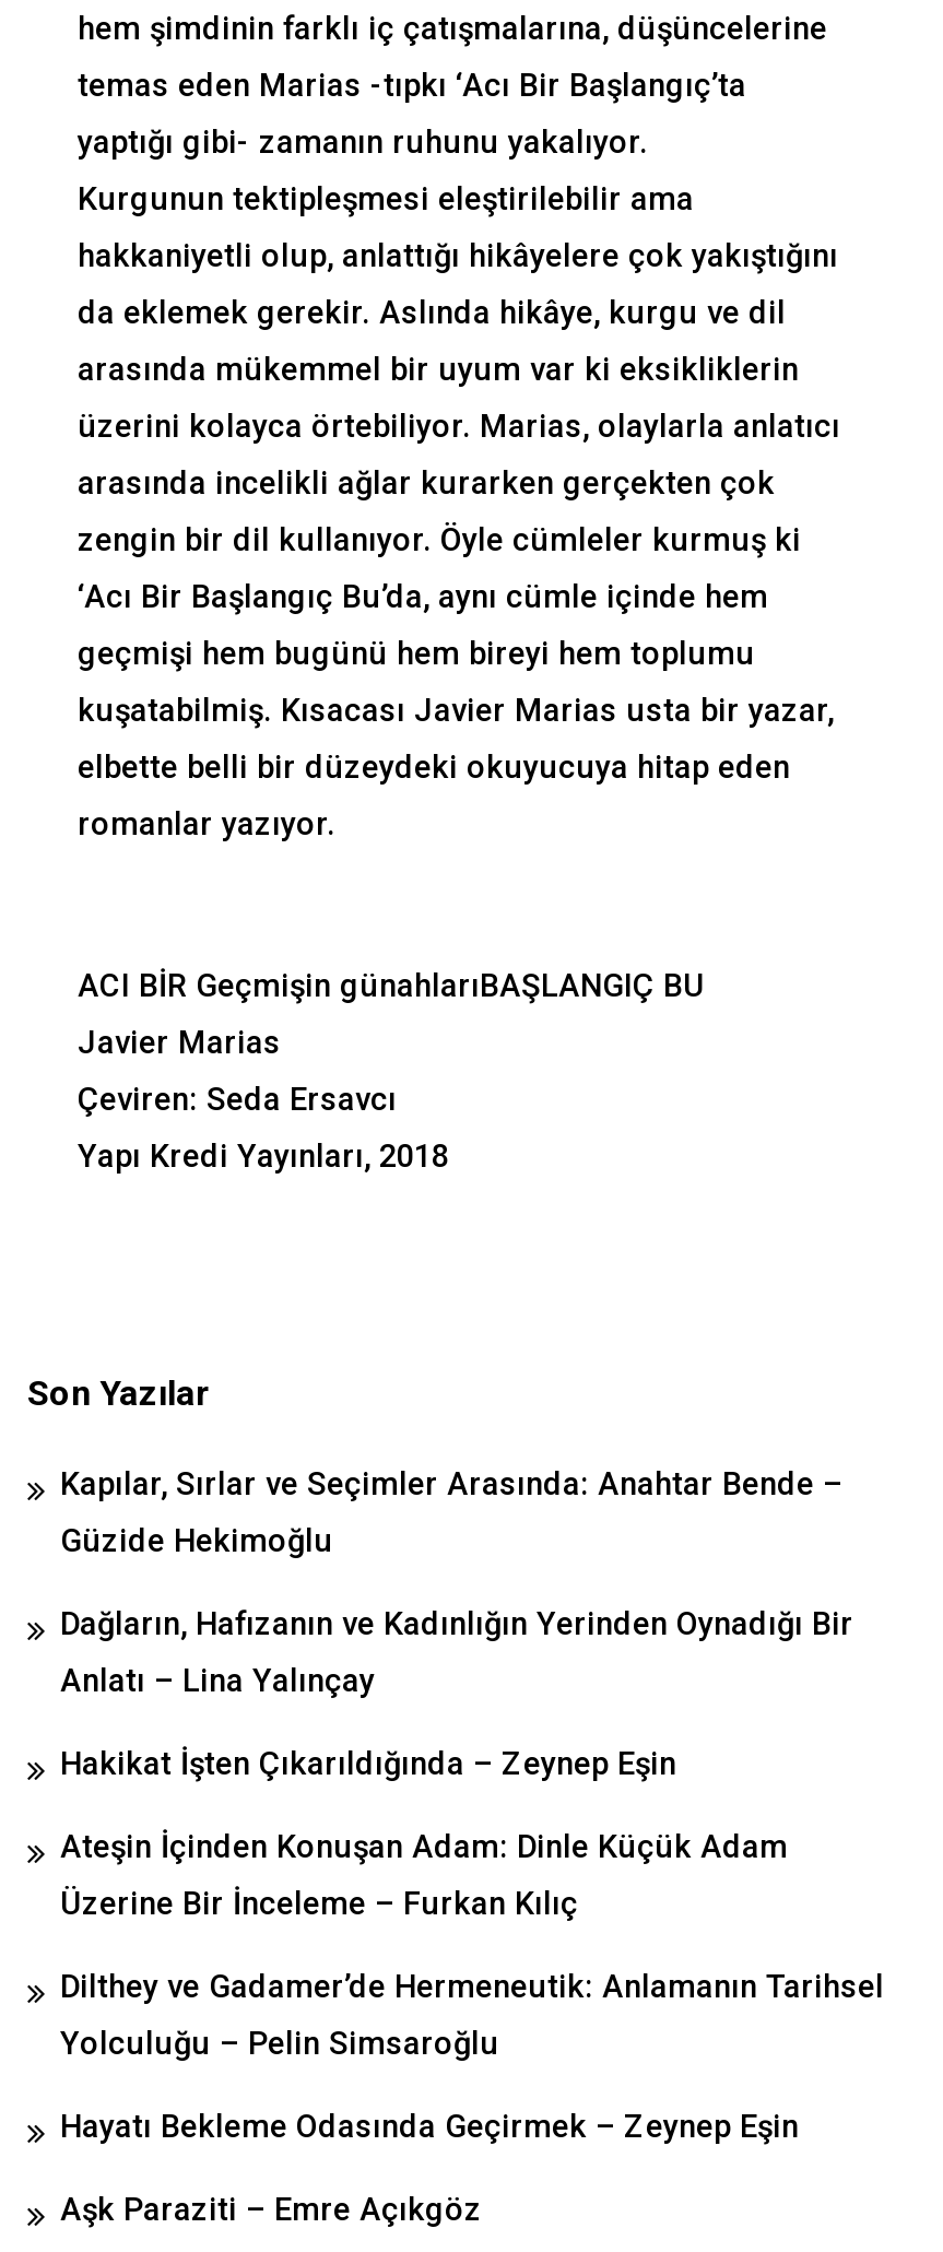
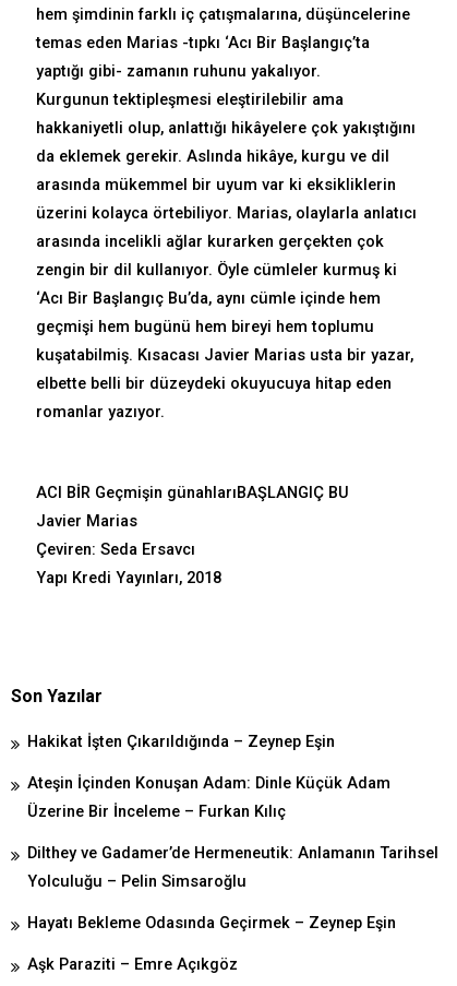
- Kapılar, Sırlar ve Seçimler Arasında: Anahtar Bende –
- Güzide Hekimoğlu
- Dağların, Hafızanın ve Kadınlığın Yerinden Oynadığı Bir
- Anlatı – Lina Yalınçay
